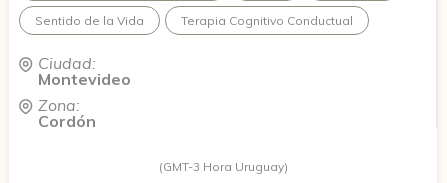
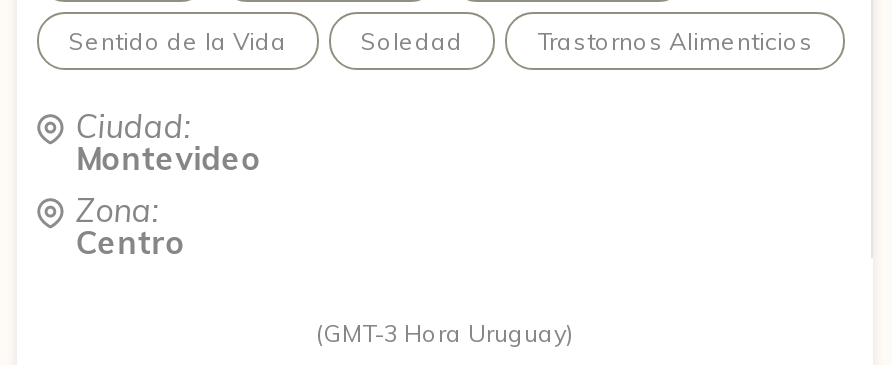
- Terapia Cognitivo Conductual
+ Soledad
+ Trastornos Alimenticios

- Cordón
+ Centro
